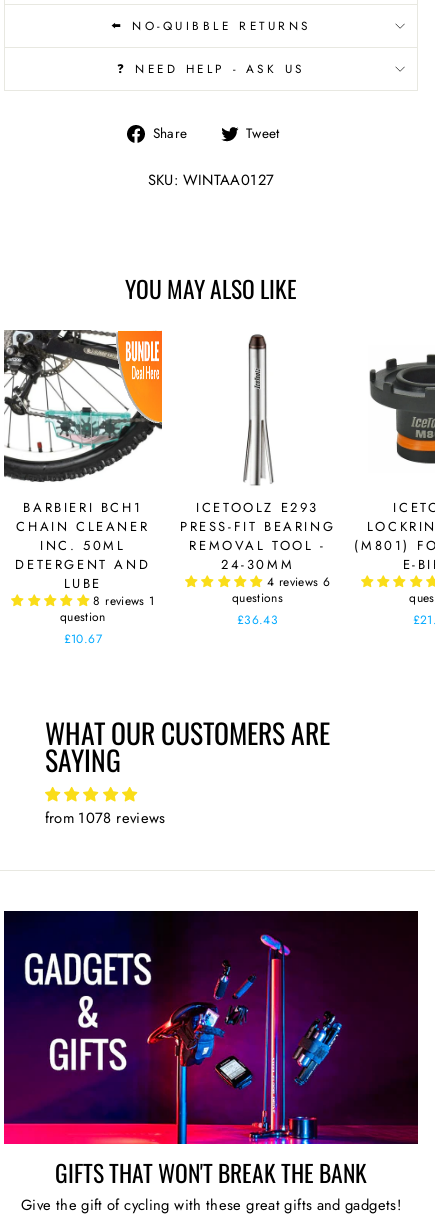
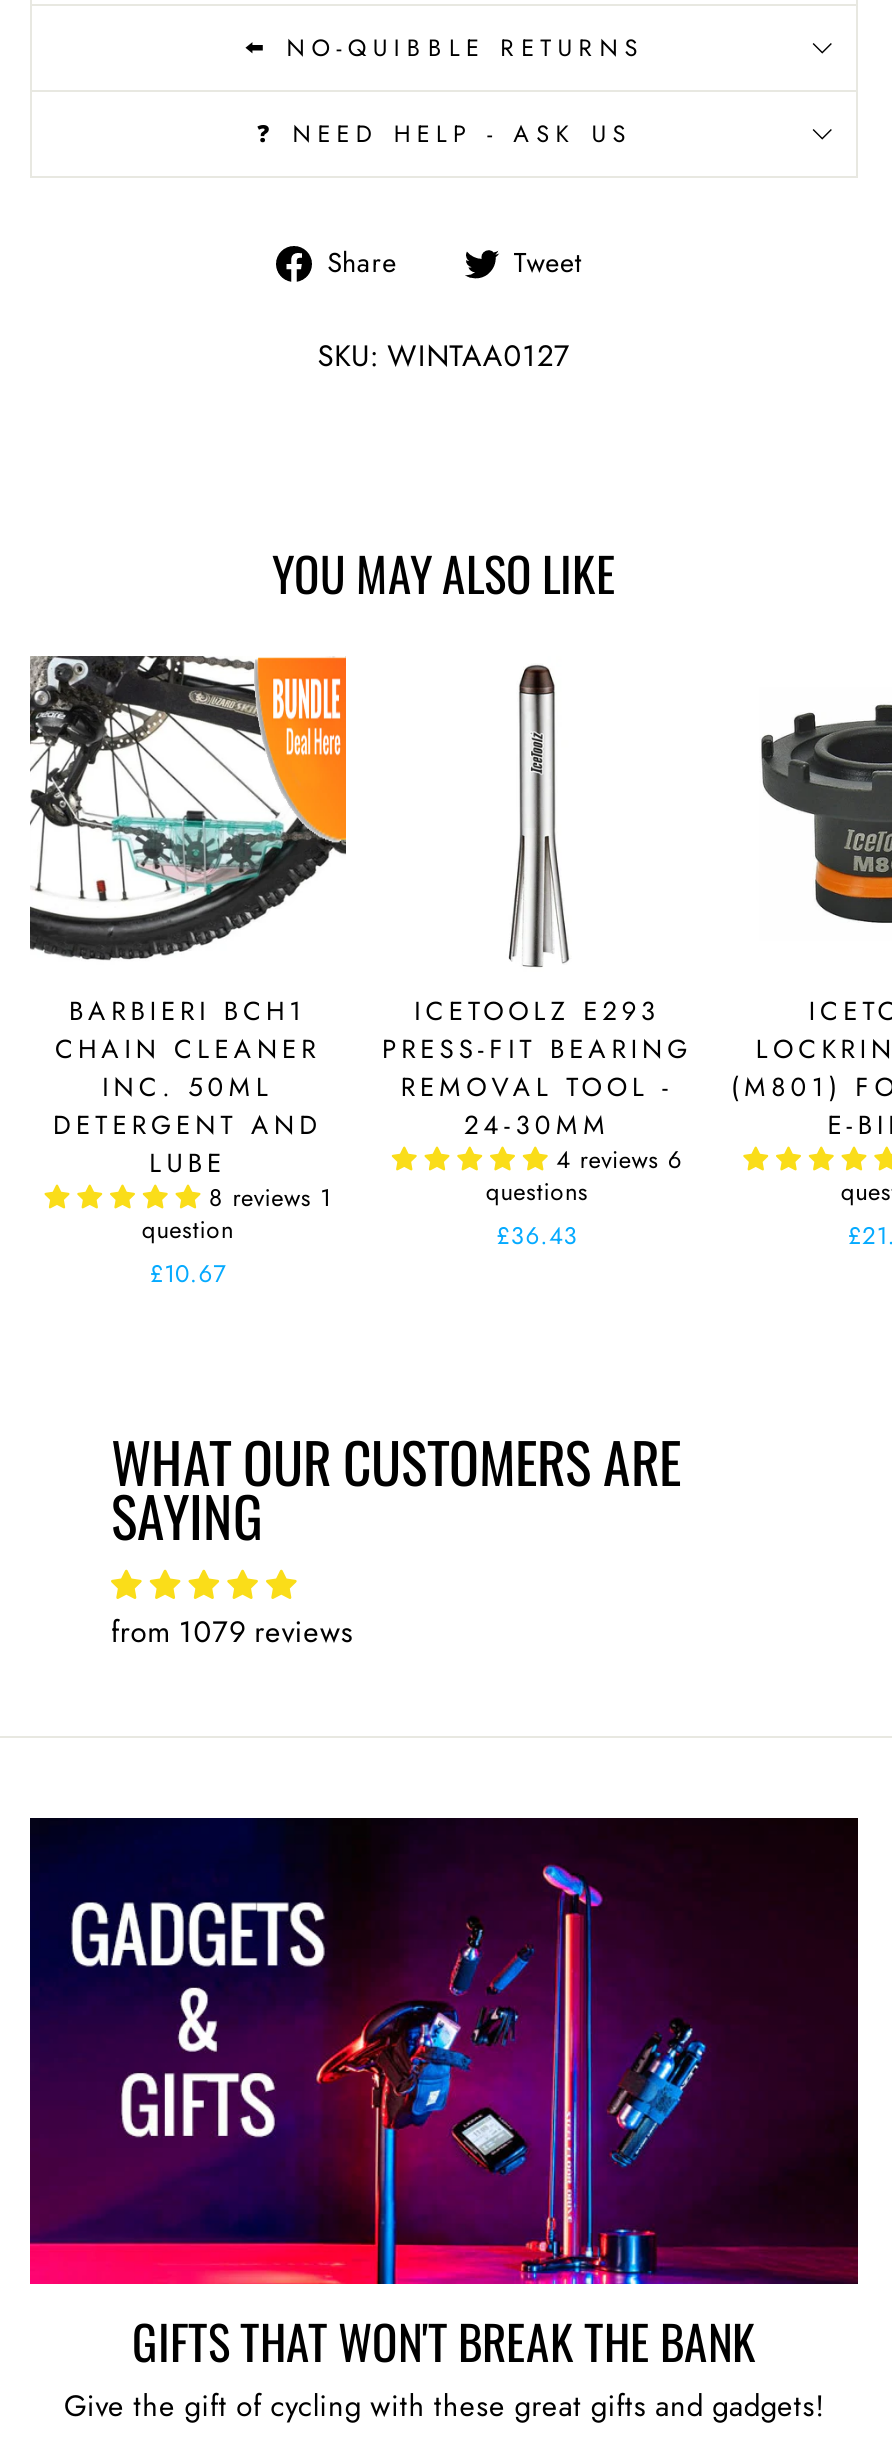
- from 1078 reviews
+ from 1079 reviews
